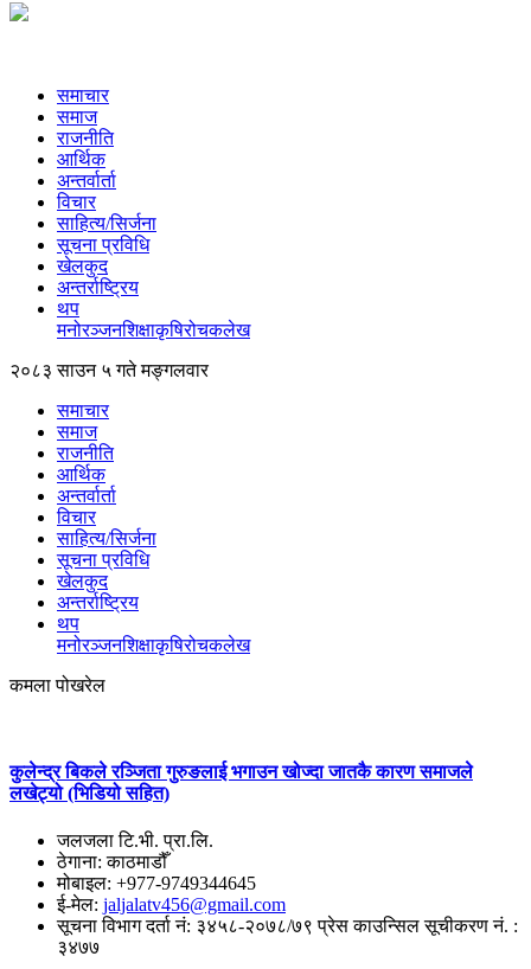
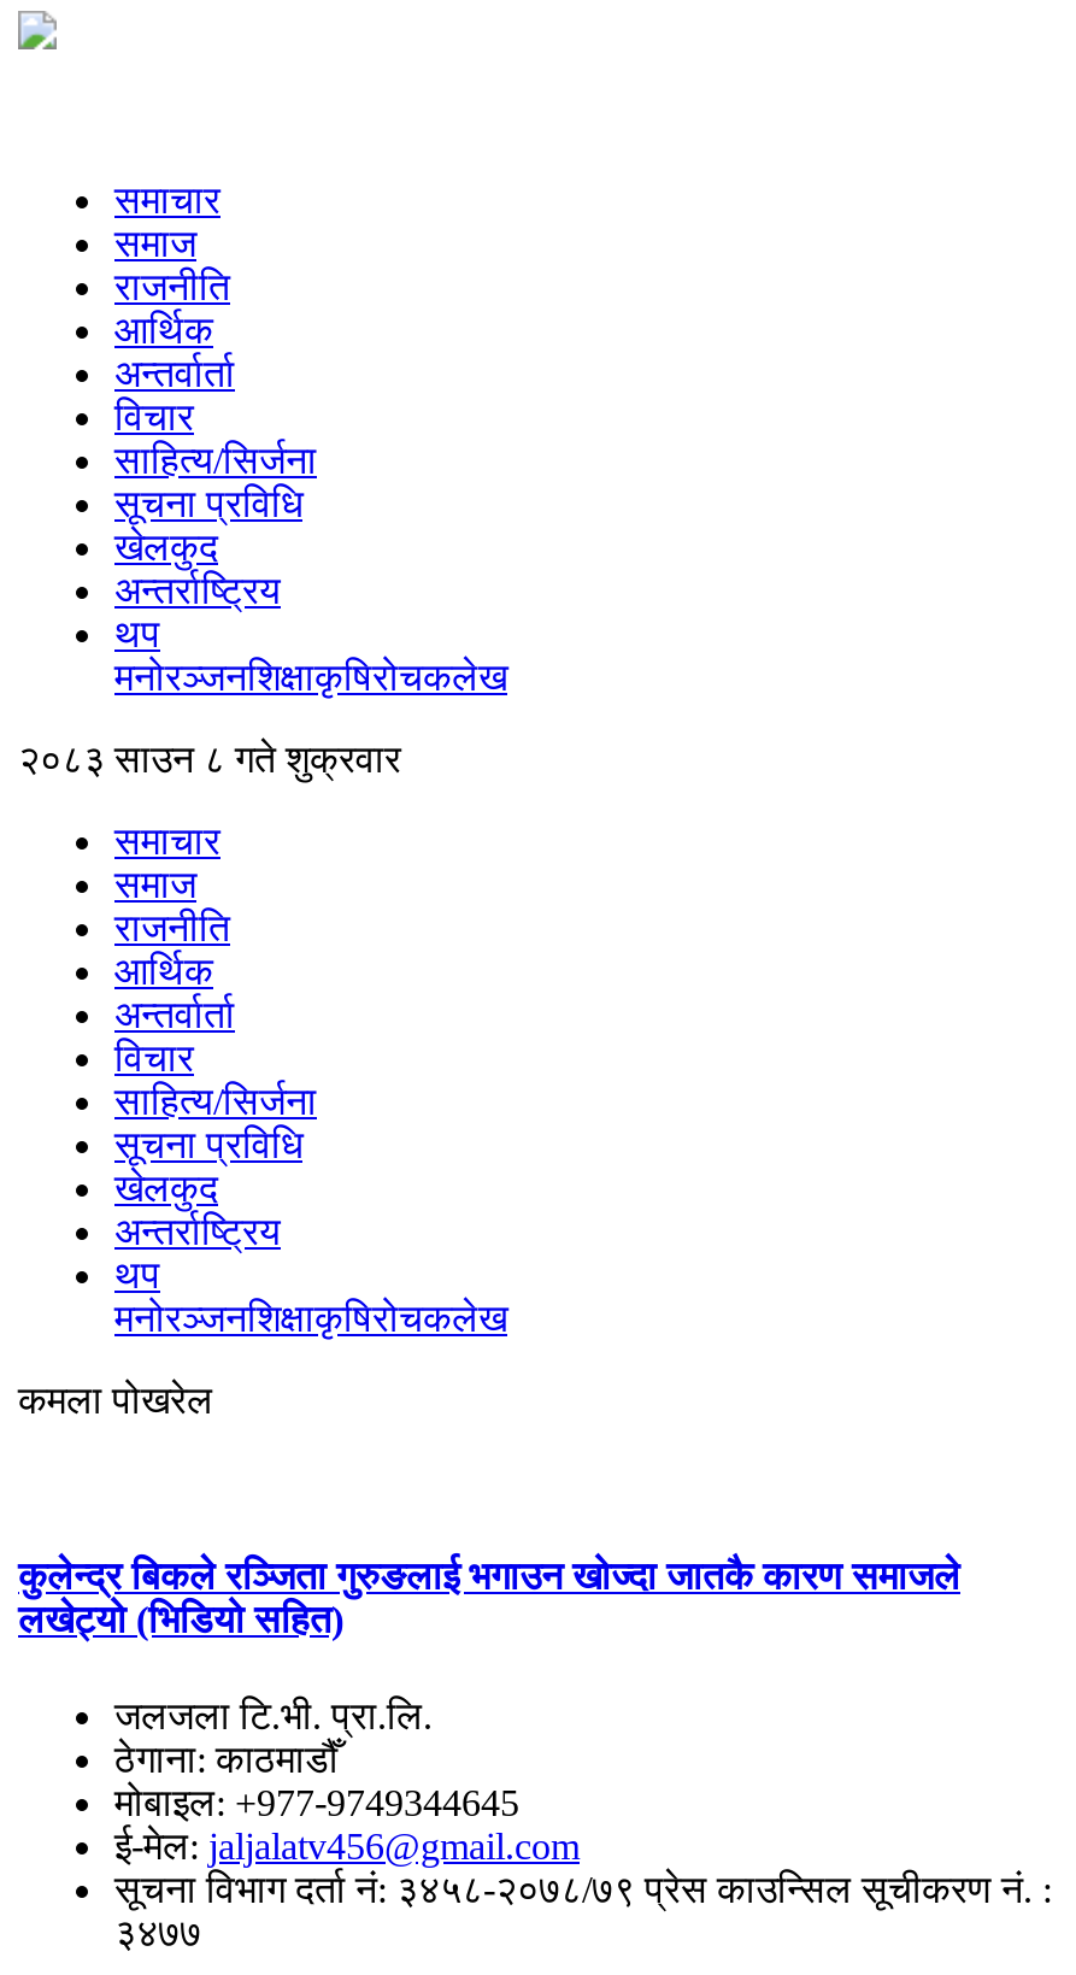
- २०८३ साउन ५ गते मङ्गलवार
+ २०८३ साउन ८ गते शुक्रवार
